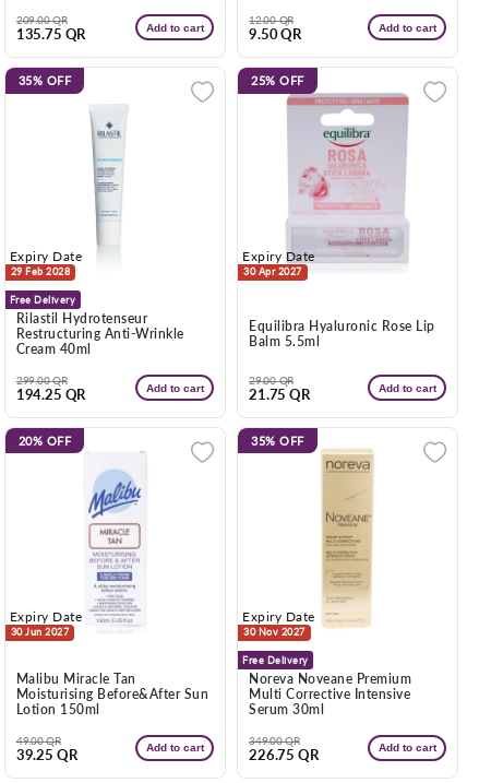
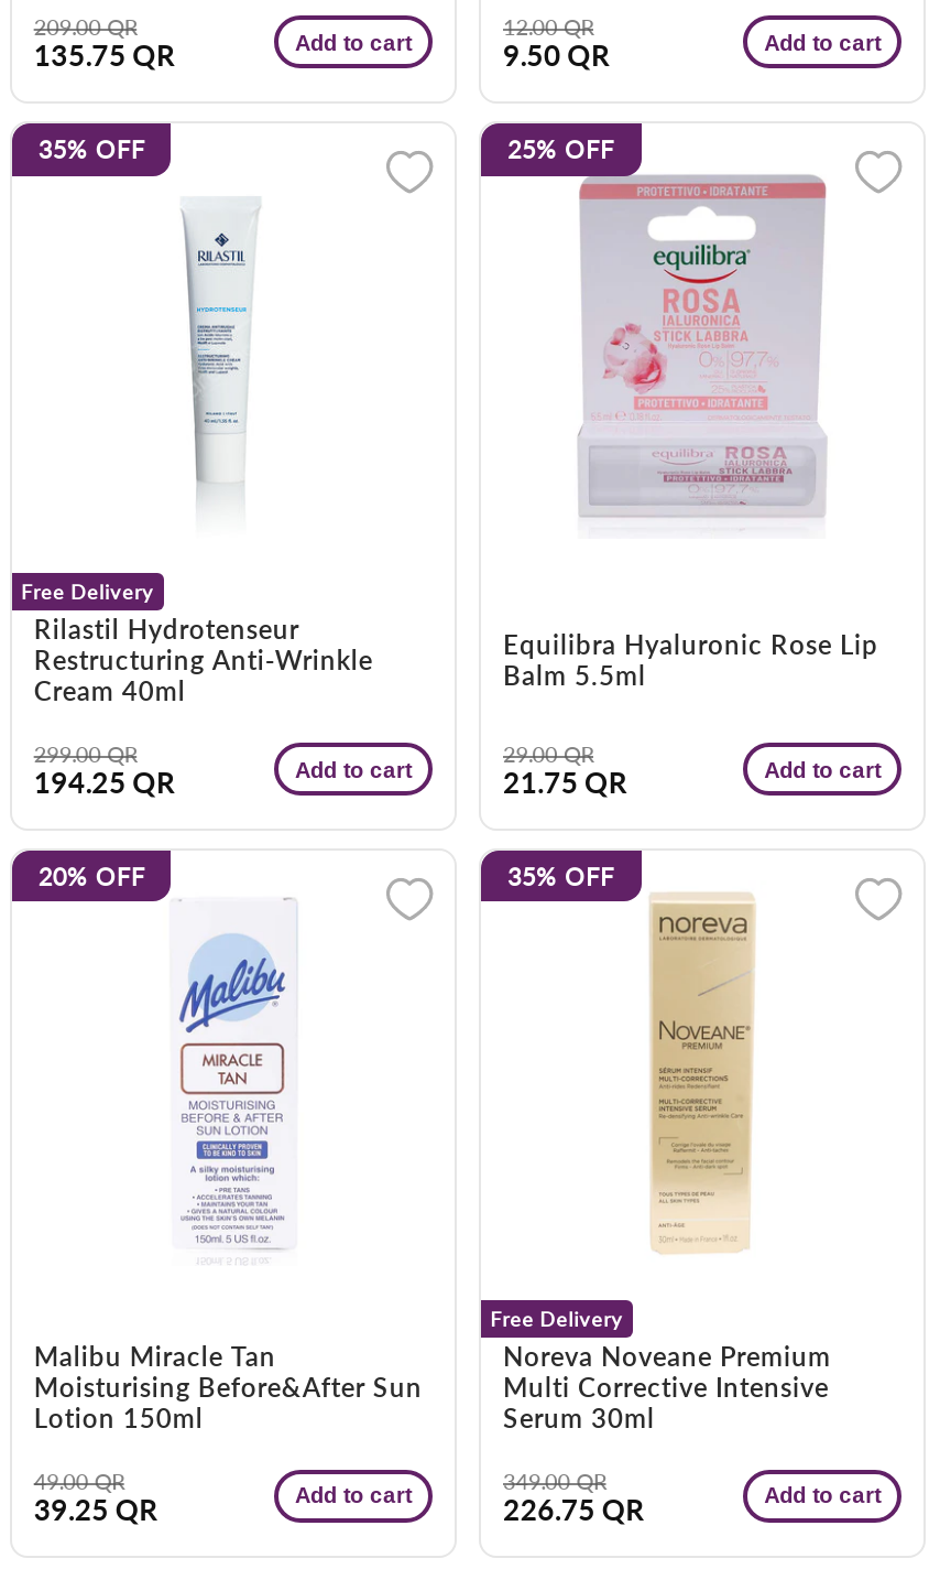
- Expiry Date
- 29 Feb 2028

- Expiry Date
- 30 Apr 2027

- Expiry Date
- 30 Jun 2027

- Expiry Date
- 30 Nov 2027
